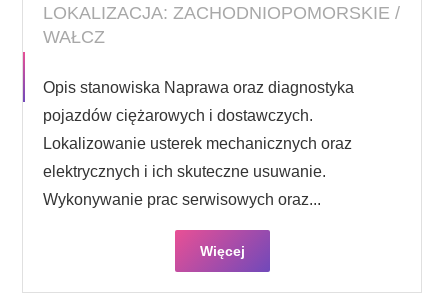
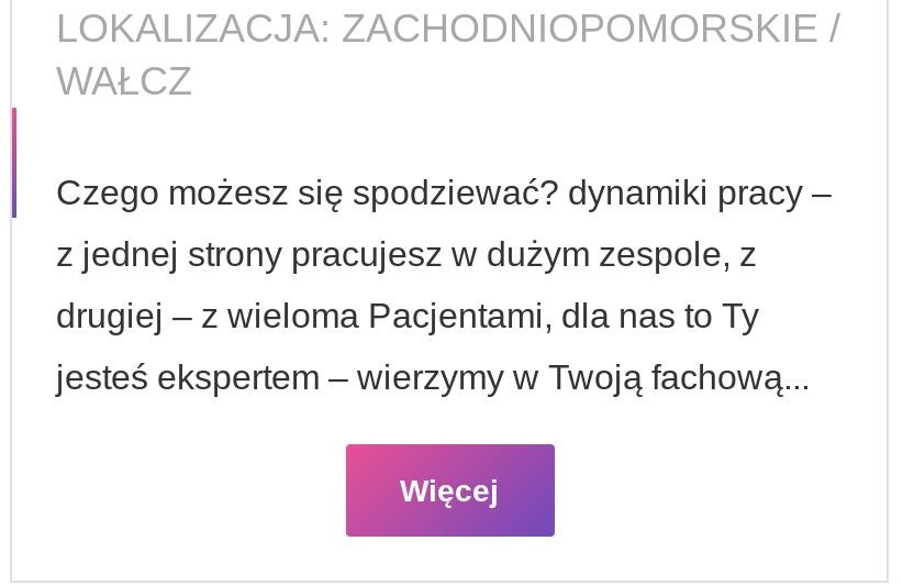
- Opis stanowiska Naprawa oraz diagnostyka
- pojazdów ciężarowych i dostawczych.
- Lokalizowanie usterek mechanicznych oraz
- elektrycznych i ich skuteczne usuwanie.
- Wykonywanie prac serwisowych oraz...
+ Czego możesz się spodziewać? dynamiki pracy –
+ z jednej strony pracujesz w dużym zespole, z
+ drugiej – z wieloma Pacjentami, dla nas to Ty
+ jesteś ekspertem – wierzymy w Twoją fachową...
